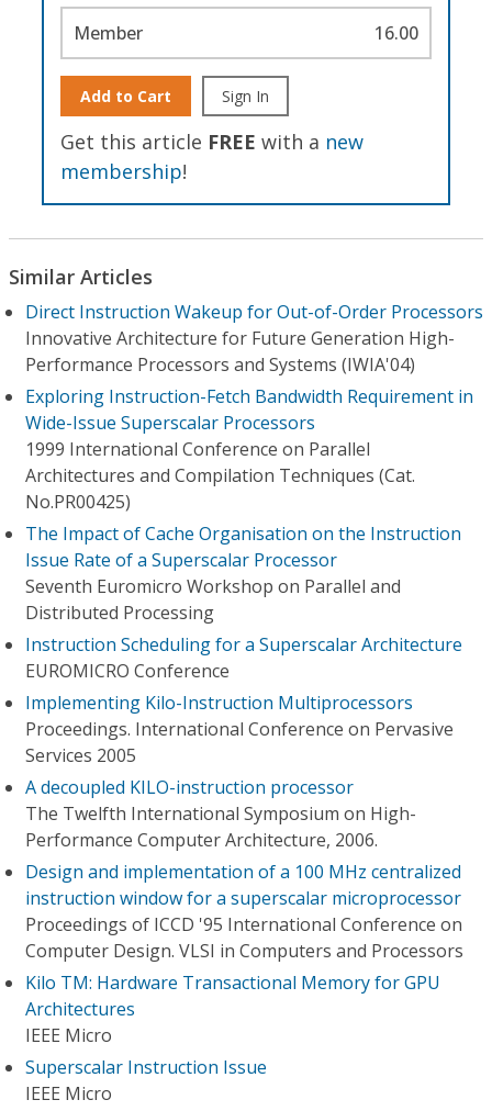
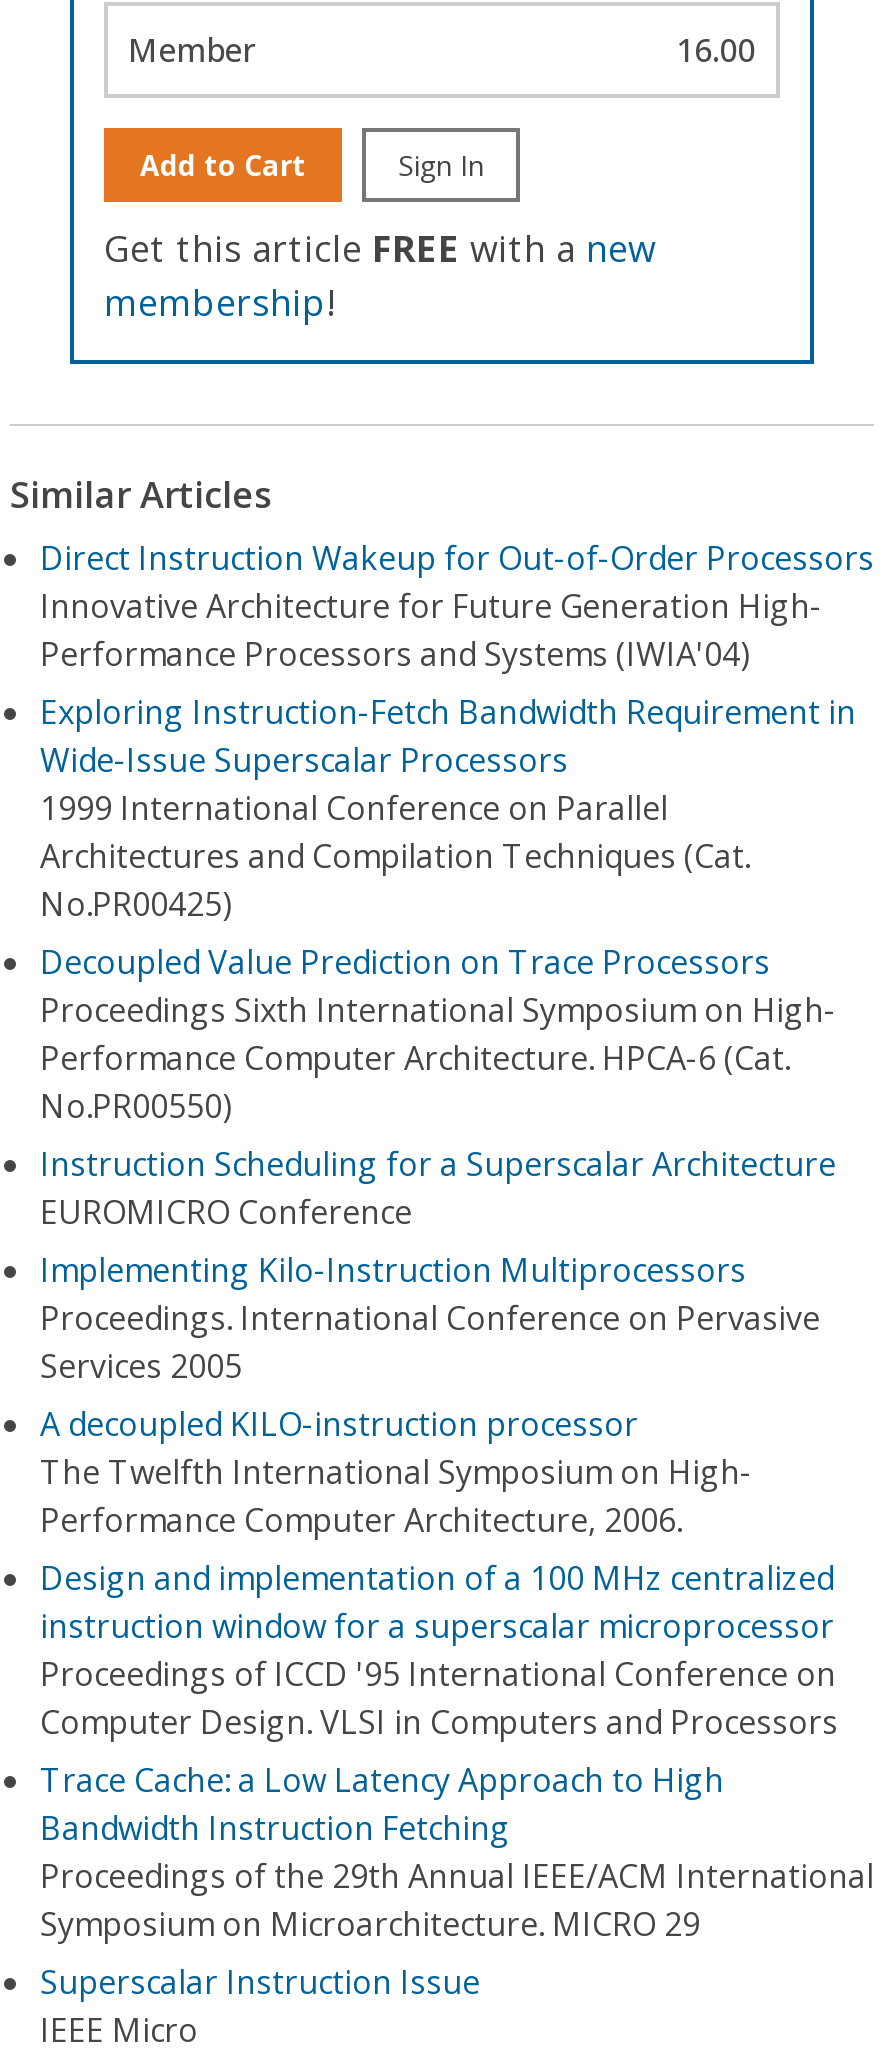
- The Impact of Cache Organisation on the Instruction
- Issue Rate of a Superscalar Processor
- Seventh Euromicro Workshop on Parallel and
- Distributed Processing
+ Decoupled Value Prediction on Trace Processors
+ Proceedings Sixth International Symposium on High-
+ Performance Computer Architecture. HPCA-6 (Cat.
+ No.PR00550)

- Kilo TM: Hardware Transactional Memory for GPU
- Architectures
- IEEE Micro
+ Trace Cache: a Low Latency Approach to High
+ Bandwidth Instruction Fetching
+ Proceedings of the 29th Annual IEEE/ACM International
+ Symposium on Microarchitecture. MICRO 29
